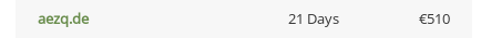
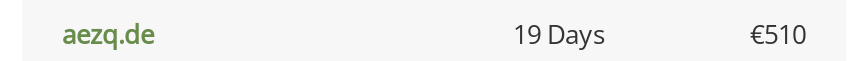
- 21 Days
+ 19 Days
